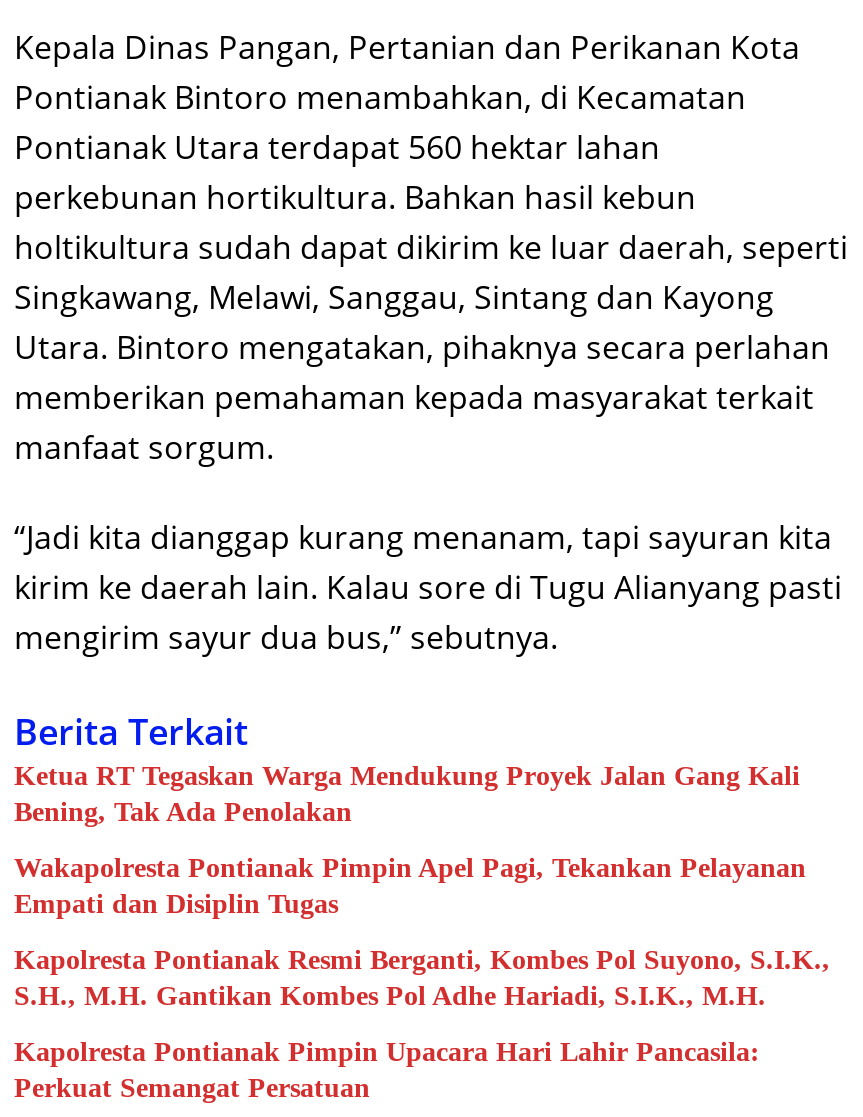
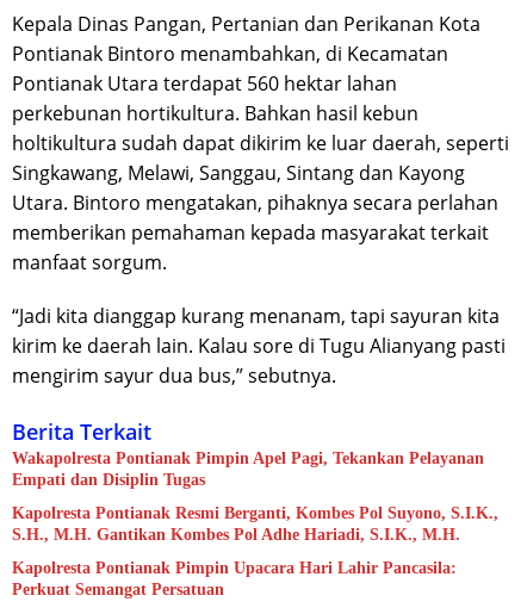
- Ketua RT Tegaskan Warga Mendukung Proyek Jalan Gang Kali
- Bening, Tak Ada Penolakan
